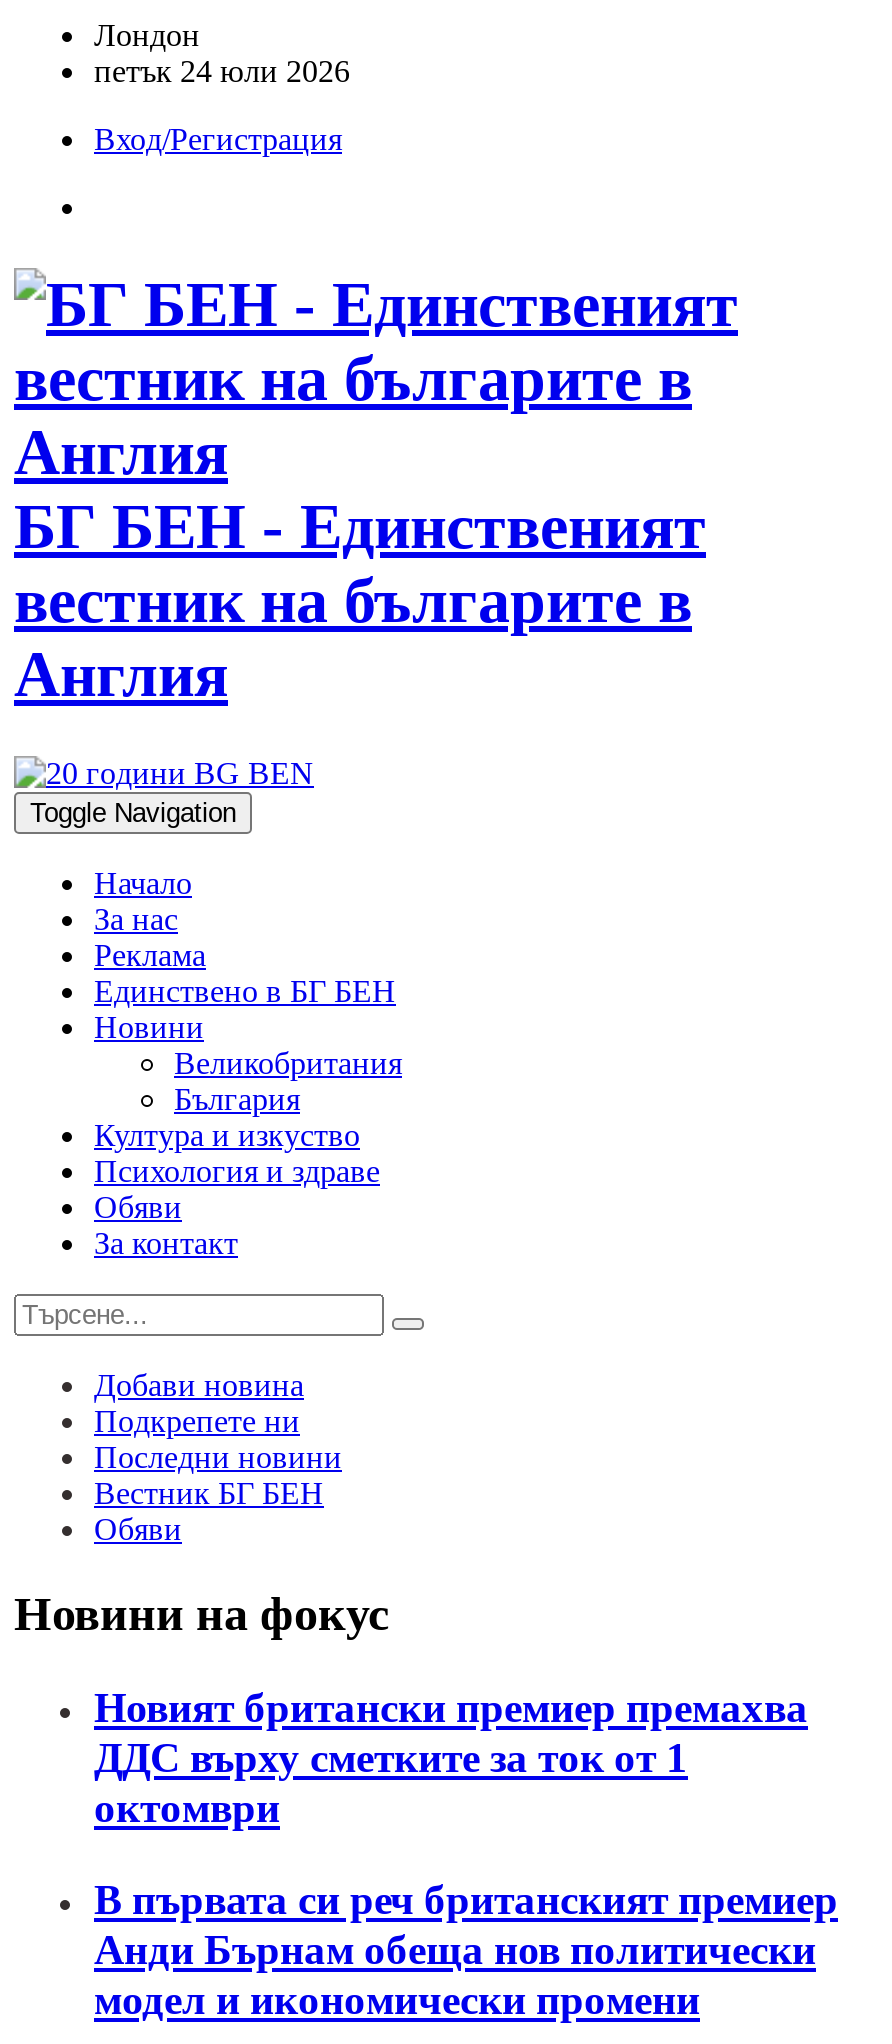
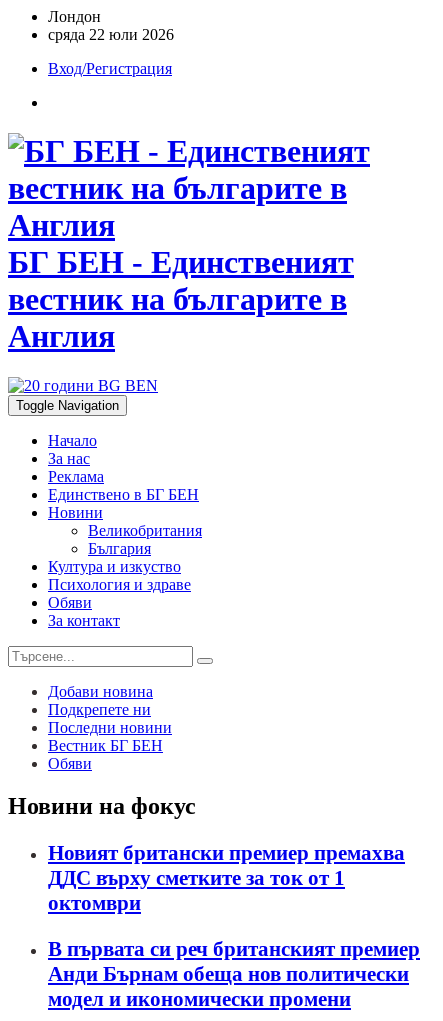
- петък 24 юли 2026
+ сряда 22 юли 2026
